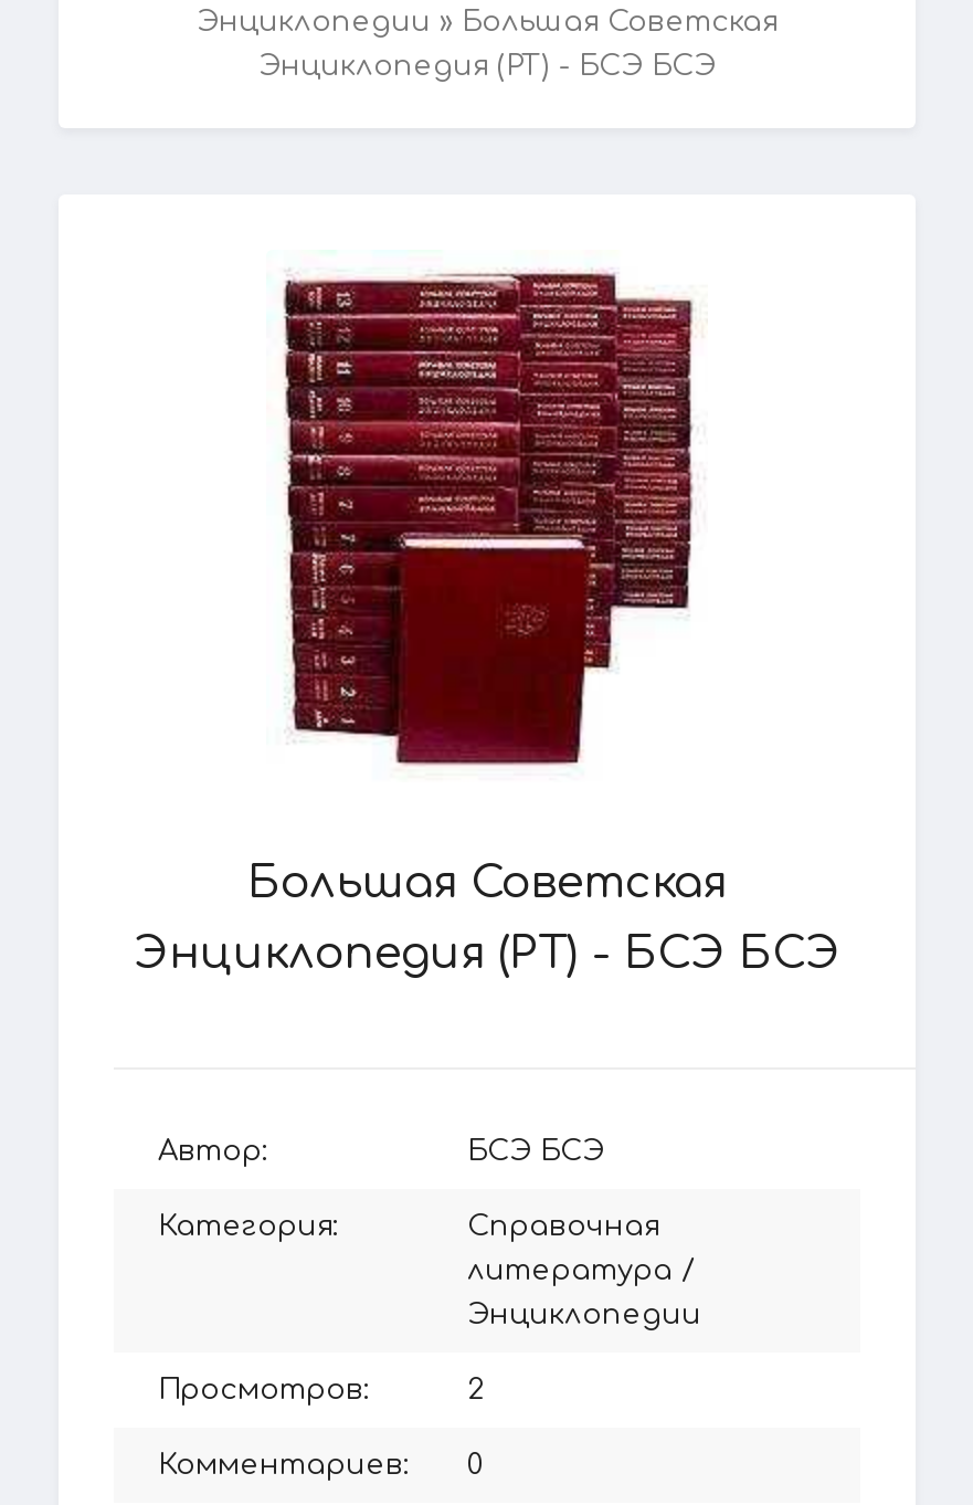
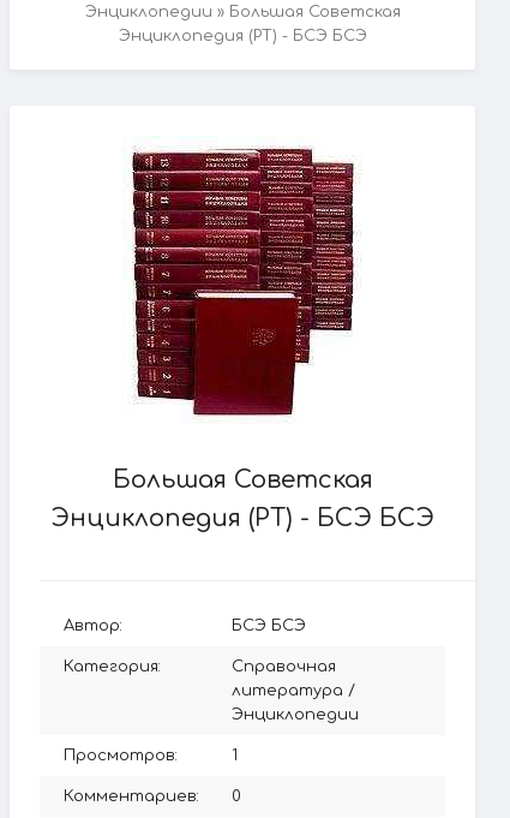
- 2
+ 1
